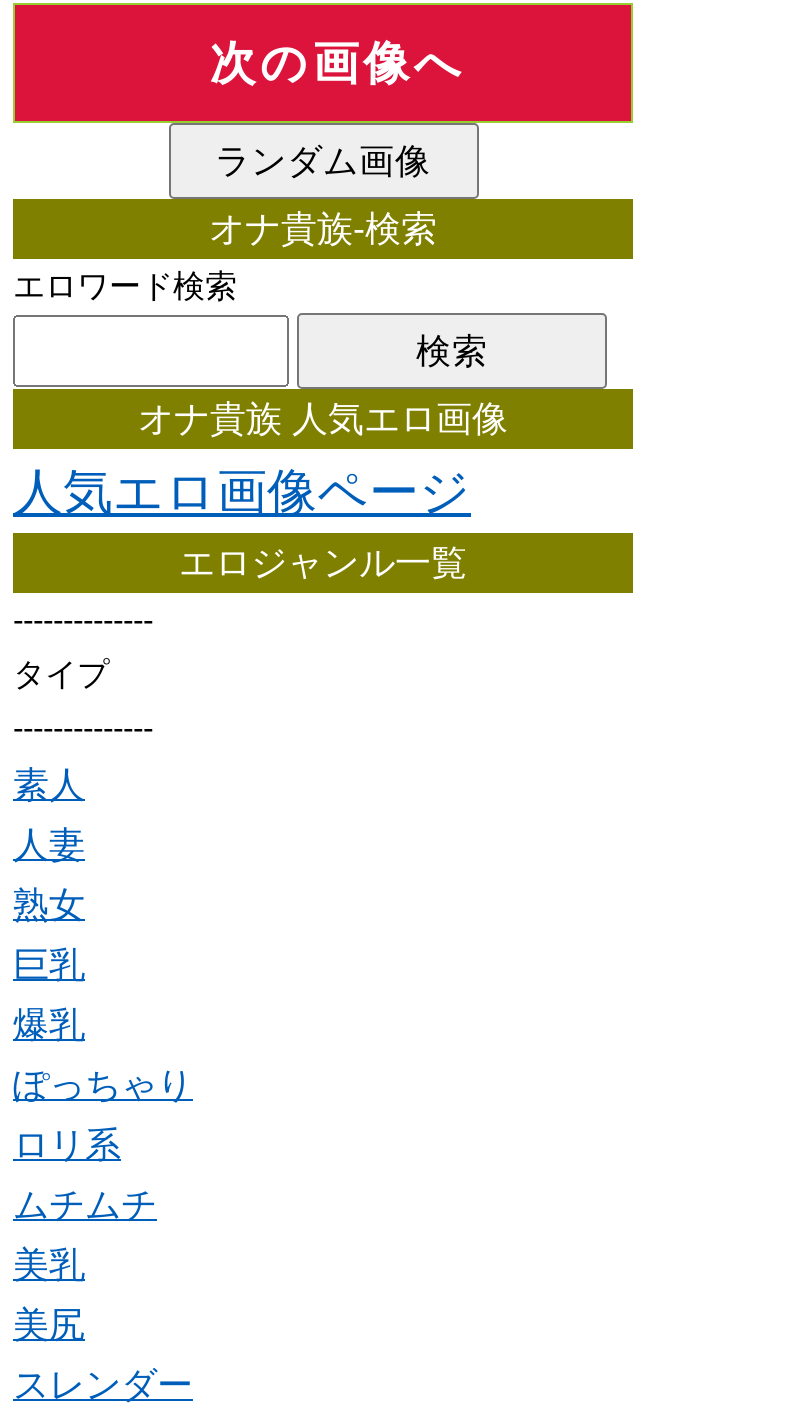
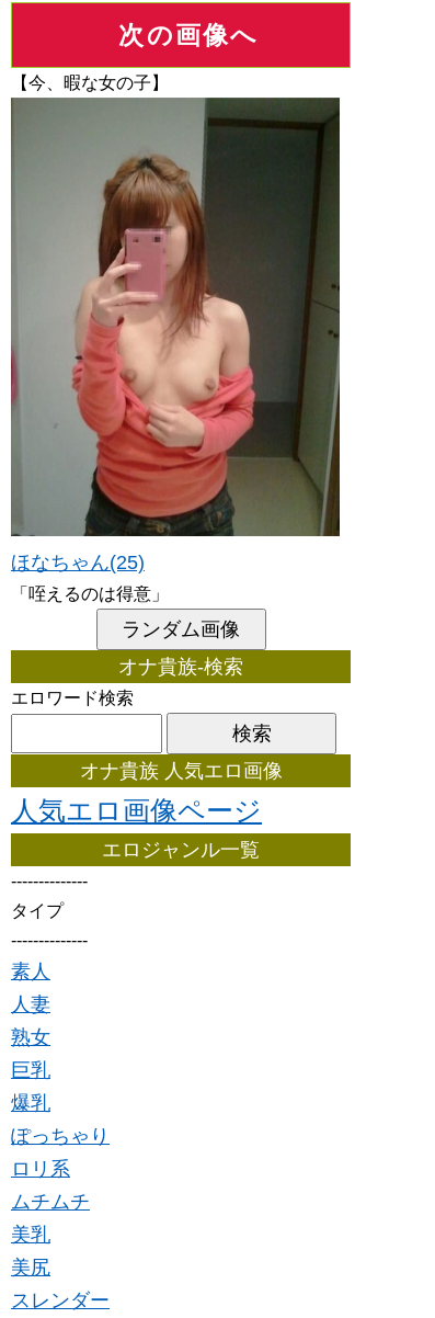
+ [image]
+ ほなちゃん(25)
+ 「咥えるのは得意」

+ 【今、暇な女の子】
